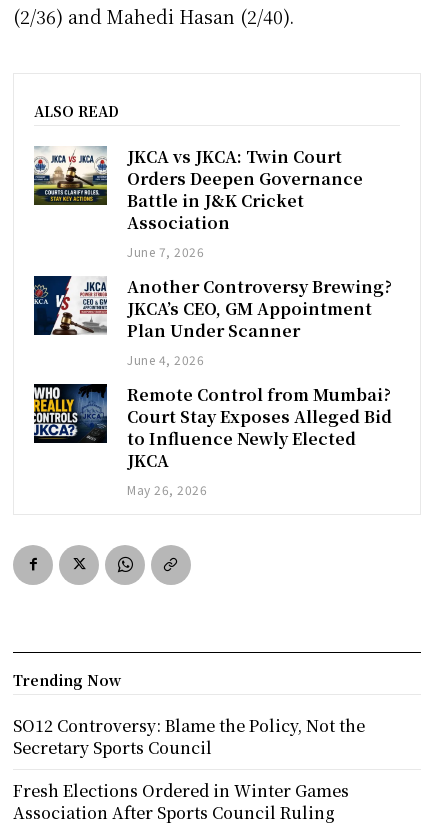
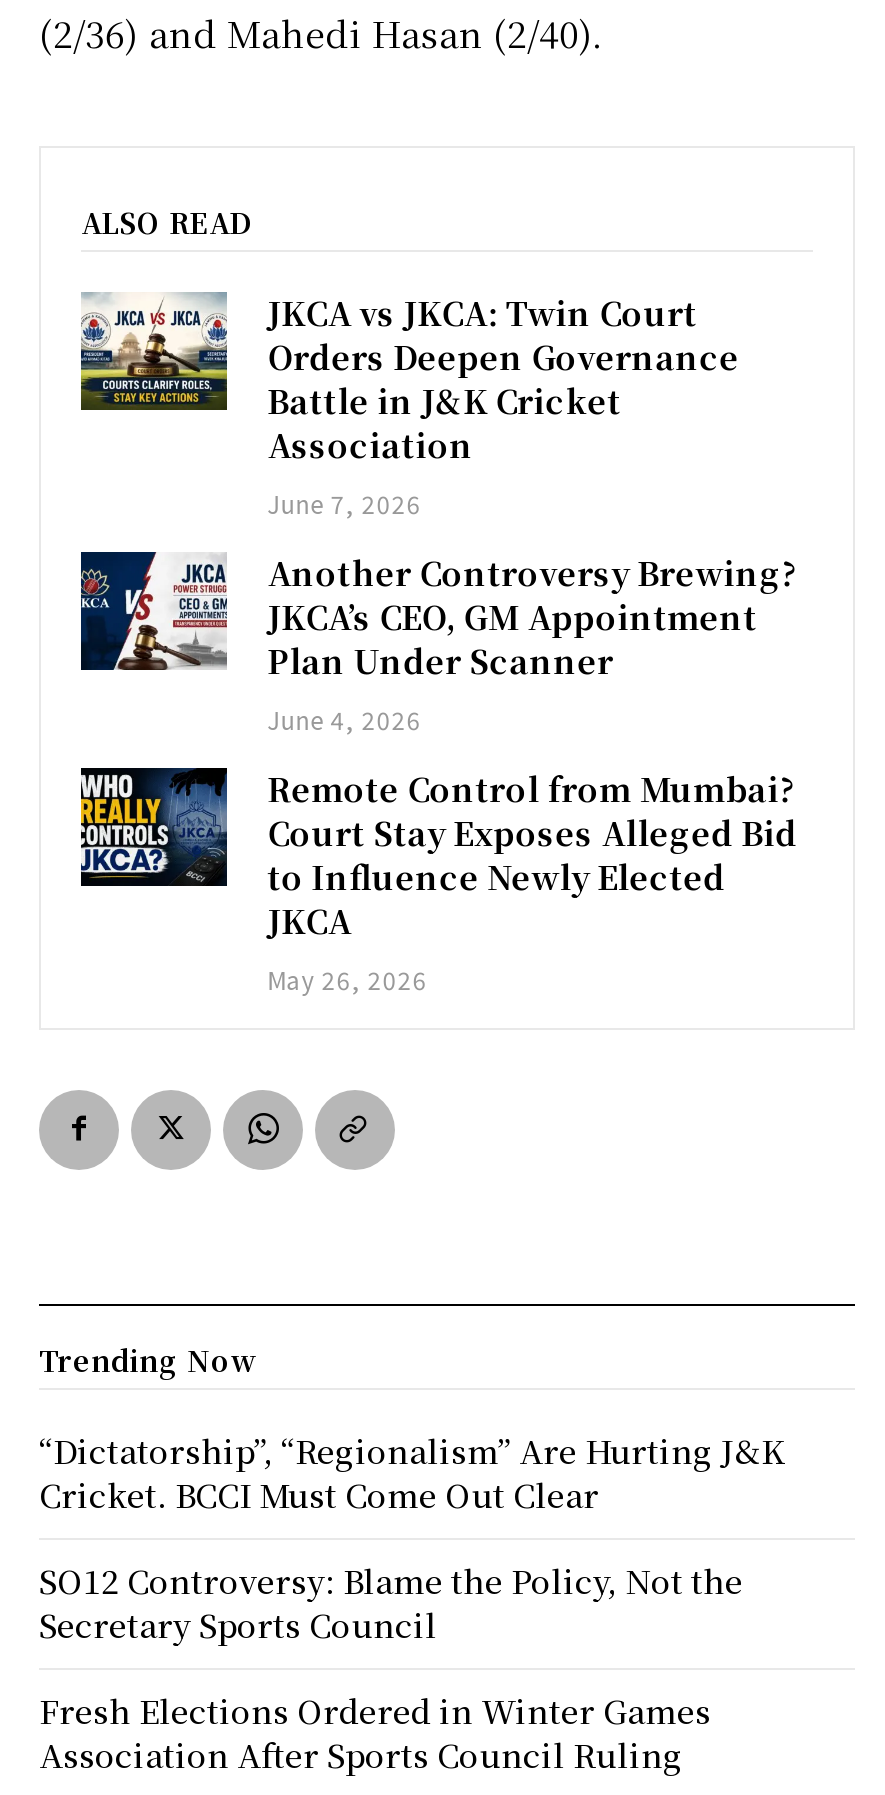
+ “Dictatorship”, “Regionalism” Are Hurting J&K
+ Cricket. BCCI Must Come Out Clear
